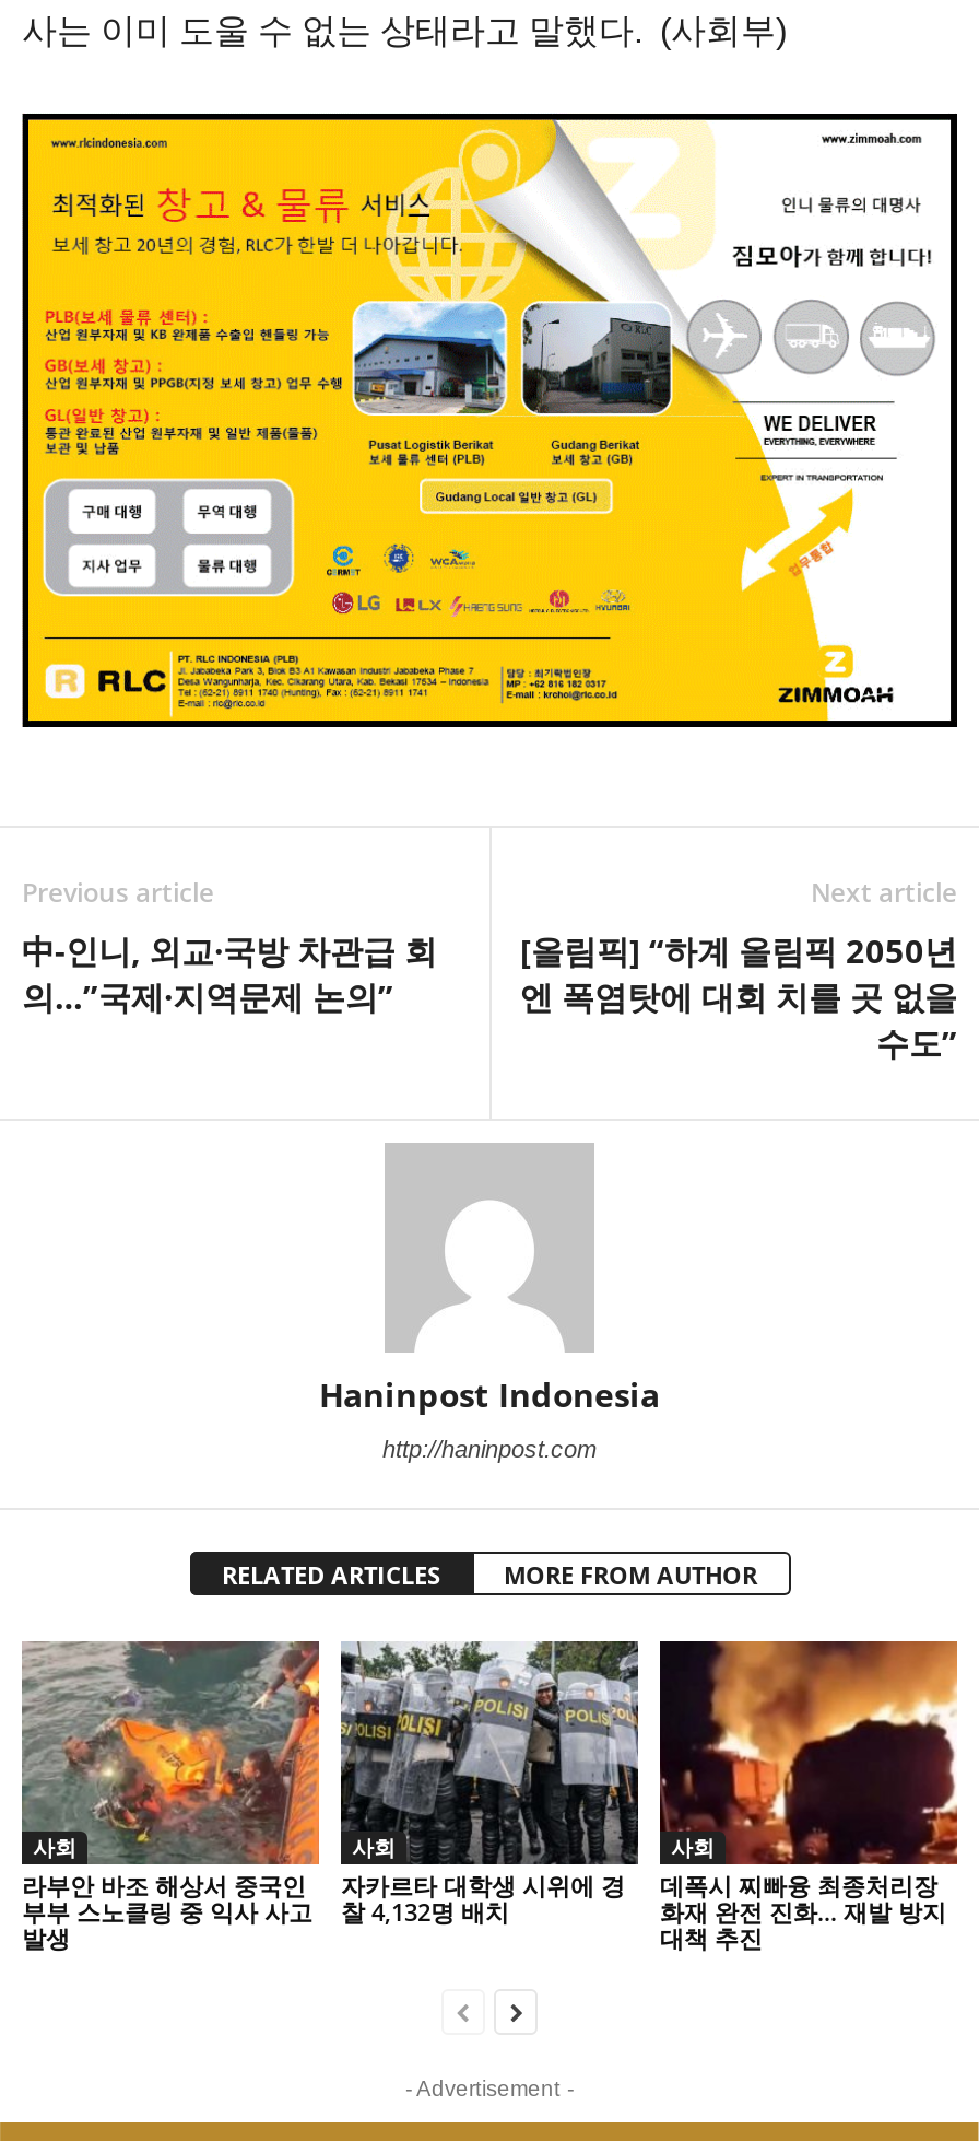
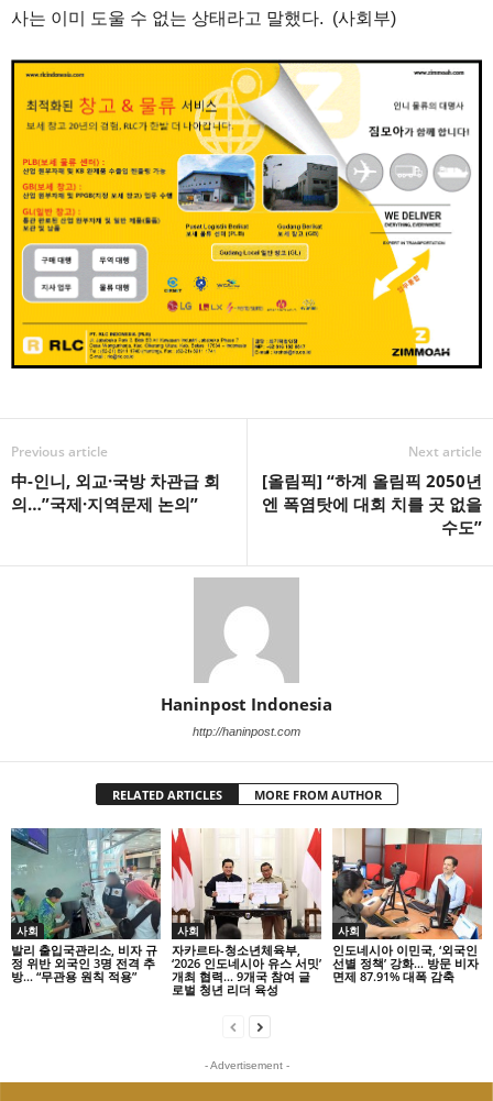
- [image]
- 라부안 바조 해상서 중국인
- 부부 스노클링 중 익사 사고
- 발생
+ [image]
+ 발리 출입국관리소, 비자 규
+ 정 위반 외국인 3명 전격 추
+ 방… “무관용 원칙 적용”

- [image]
- 자카르타 대학생 시위에 경
- 찰 4,132명 배치
+ [image]
+ 자카르타-청소년체육부,
+ ‘2026 인도네시아 유스 서밋’
+ 개최 협력… 9개국 참여 글
+ 로벌 청년 리더 육성

- [image]
- 데폭시 찌빠융 최종처리장
- 화재 완전 진화… 재발 방지
- 대책 추진
+ [image]
+ 인도네시아 이민국, ‘외국인
+ 선별 정책’ 강화… 방문 비자
+ 면제 87.91% 대폭 감축
